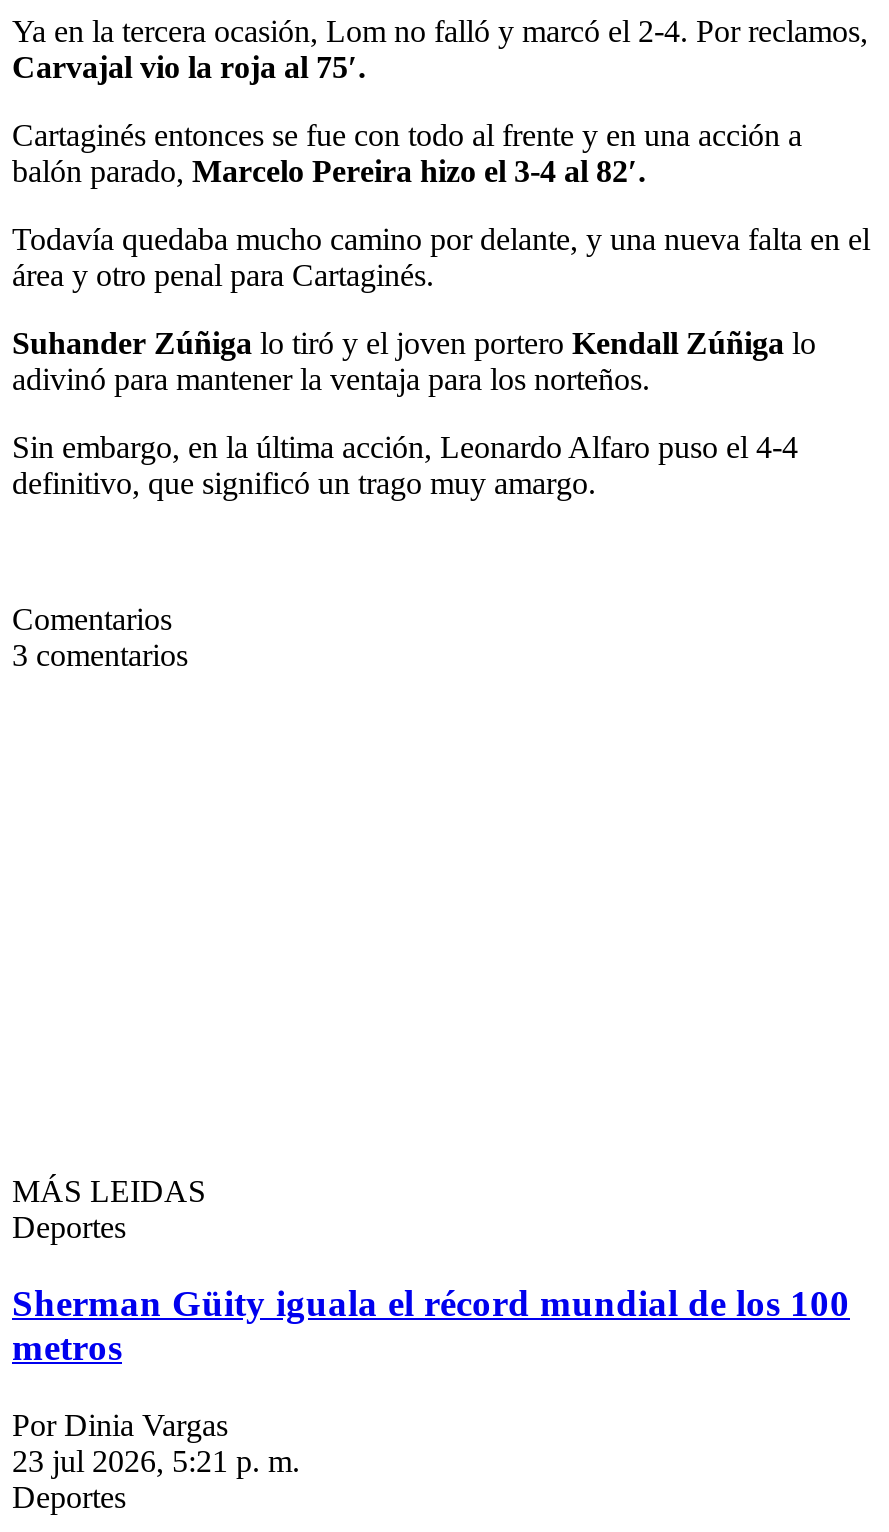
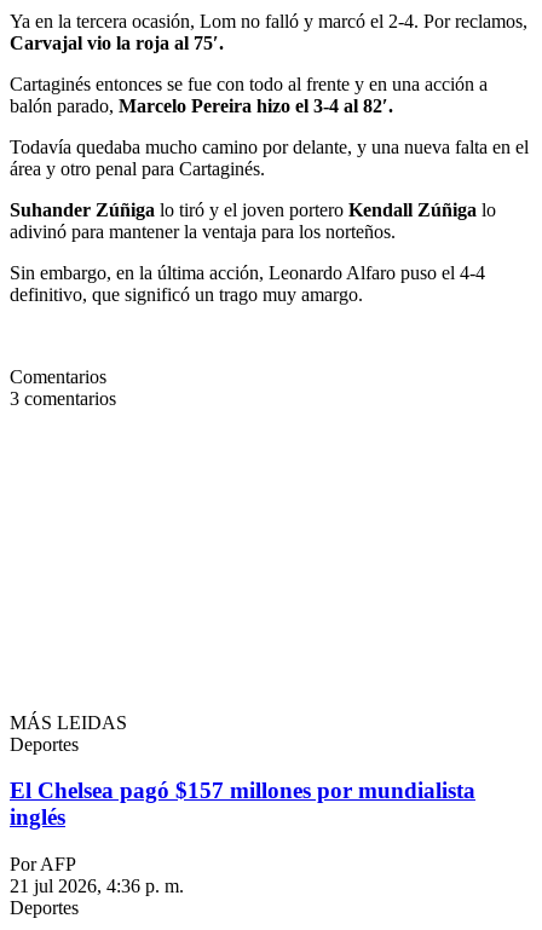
- Sherman Güity iguala el récord mundial de los 100
- metros
+ El Chelsea pagó $157 millones por mundialista
+ inglés

- Por Dinia Vargas
- 23 jul 2026, 5:21 p. m.
+ Por AFP
+ 21 jul 2026, 4:36 p. m.
